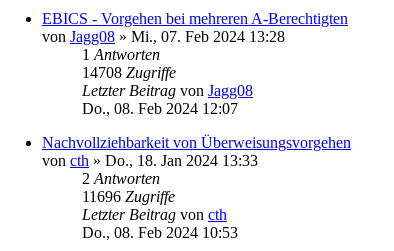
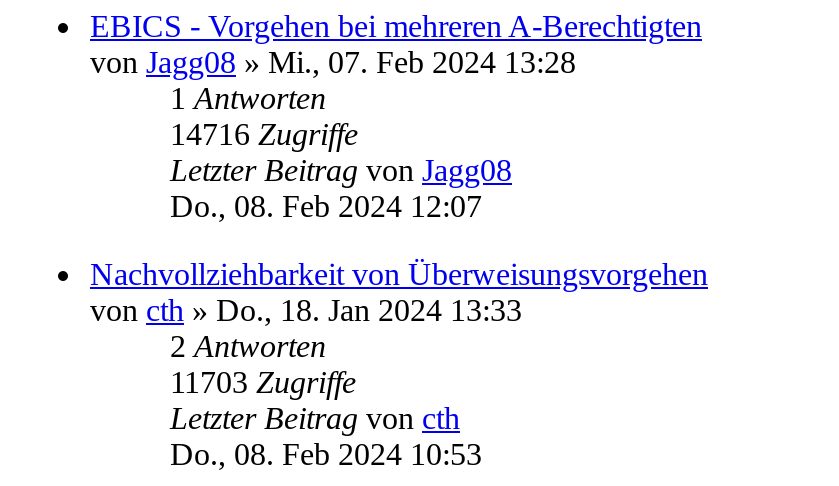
- 14708 Zugriffe
+ 14716 Zugriffe

- 11696 Zugriffe
+ 11703 Zugriffe
